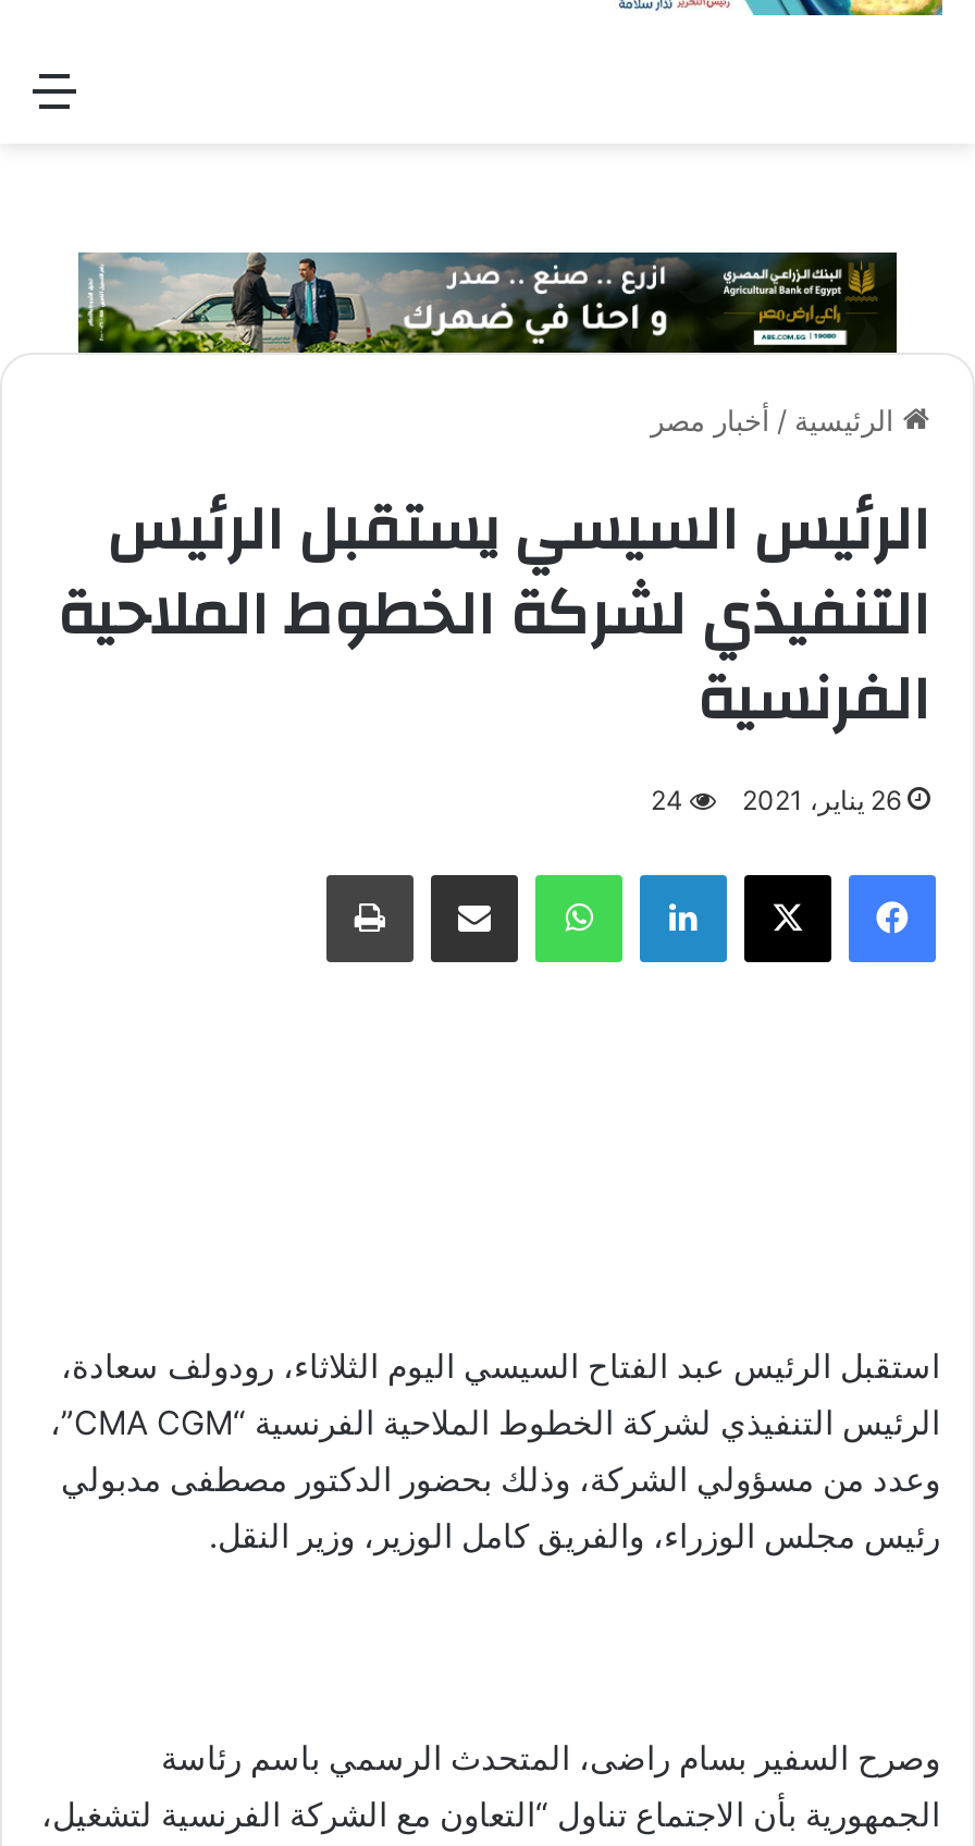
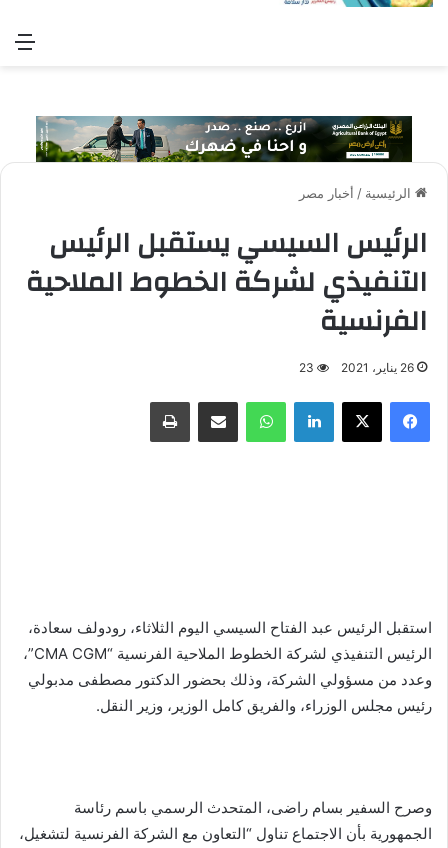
- 24
+ 23
